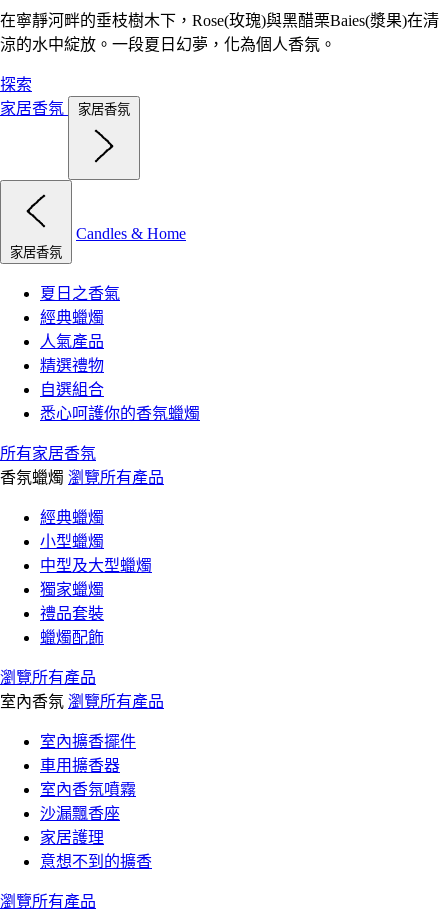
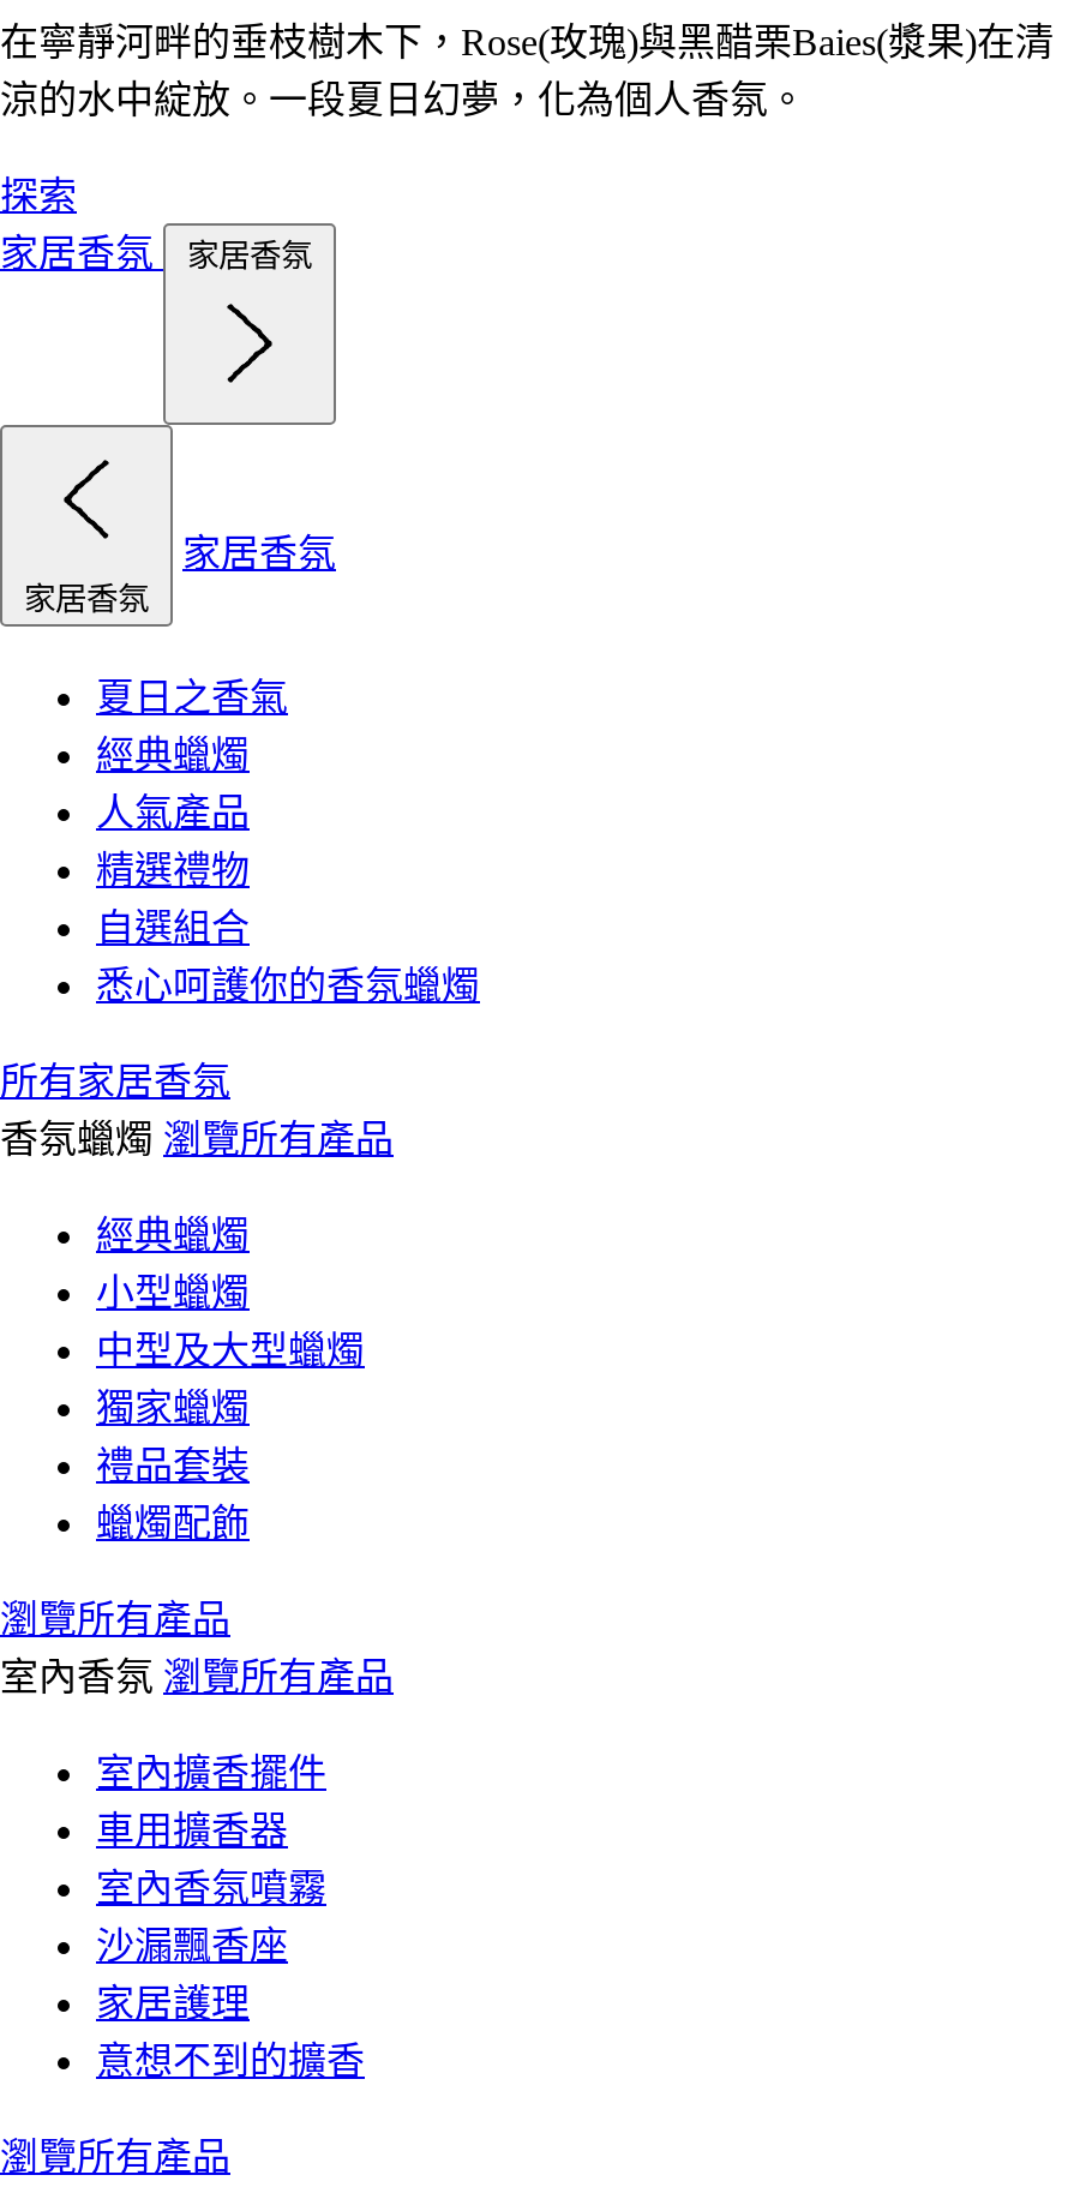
- Candles & Home
+ 家居香氛
